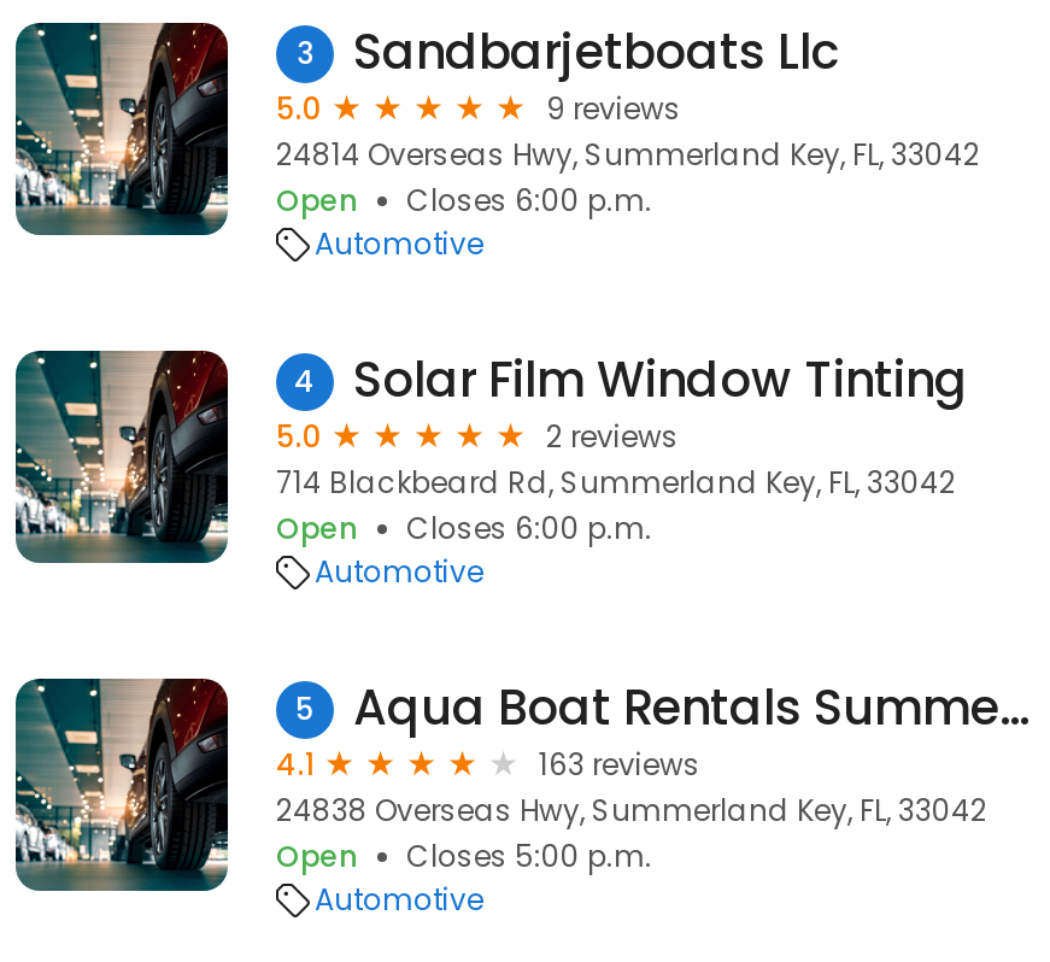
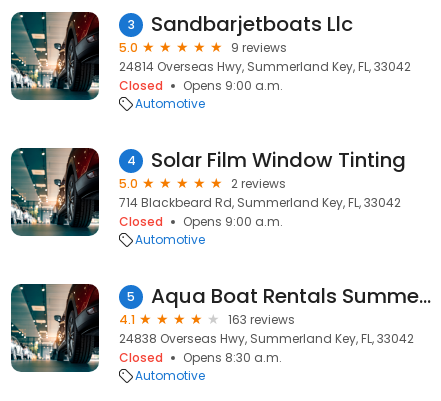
- Open
- Closes 6:00 p.m.
+ Closed
+ Opens 9:00 a.m.

- Open
- Closes 6:00 p.m.
+ Closed
+ Opens 9:00 a.m.

- Open
- Closes 5:00 p.m.
+ Closed
+ Opens 8:30 a.m.
